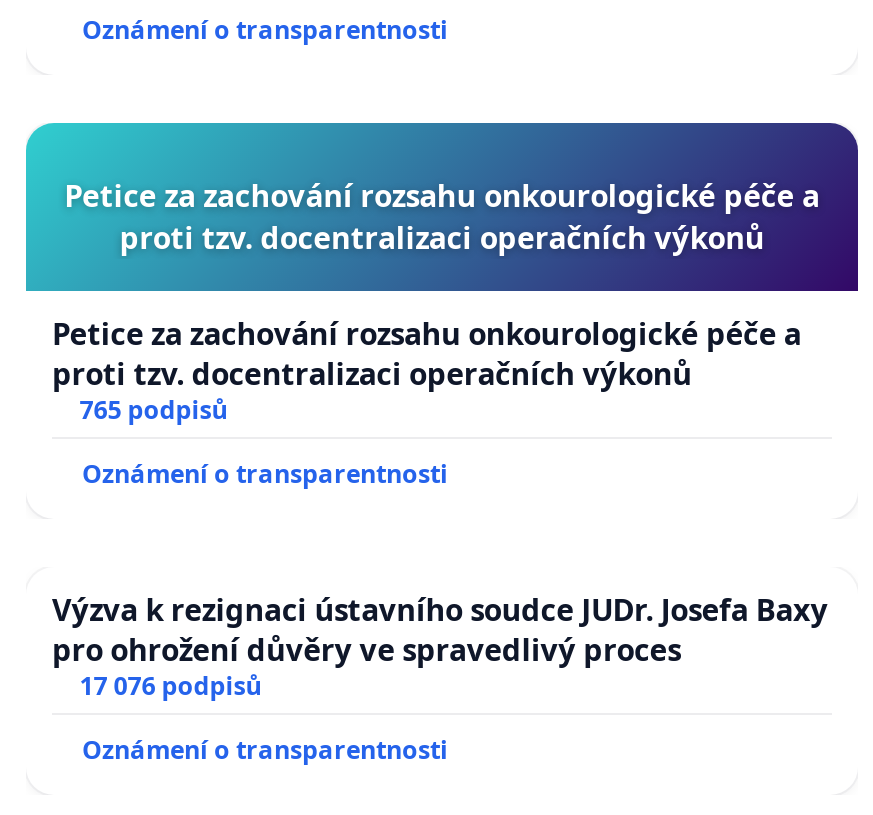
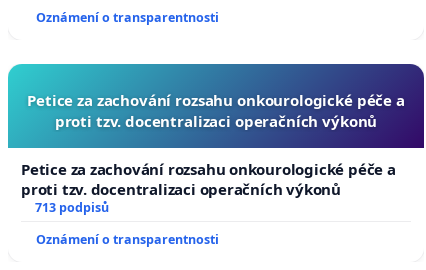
- 765 podpisů
- Oznámení o transparentnosti
- Výzva k rezignaci ústavního soudce JUDr. Josefa Baxy
- pro ohrožení důvěry ve spravedlivý proces
- 17 076 podpisů
+ 713 podpisů
